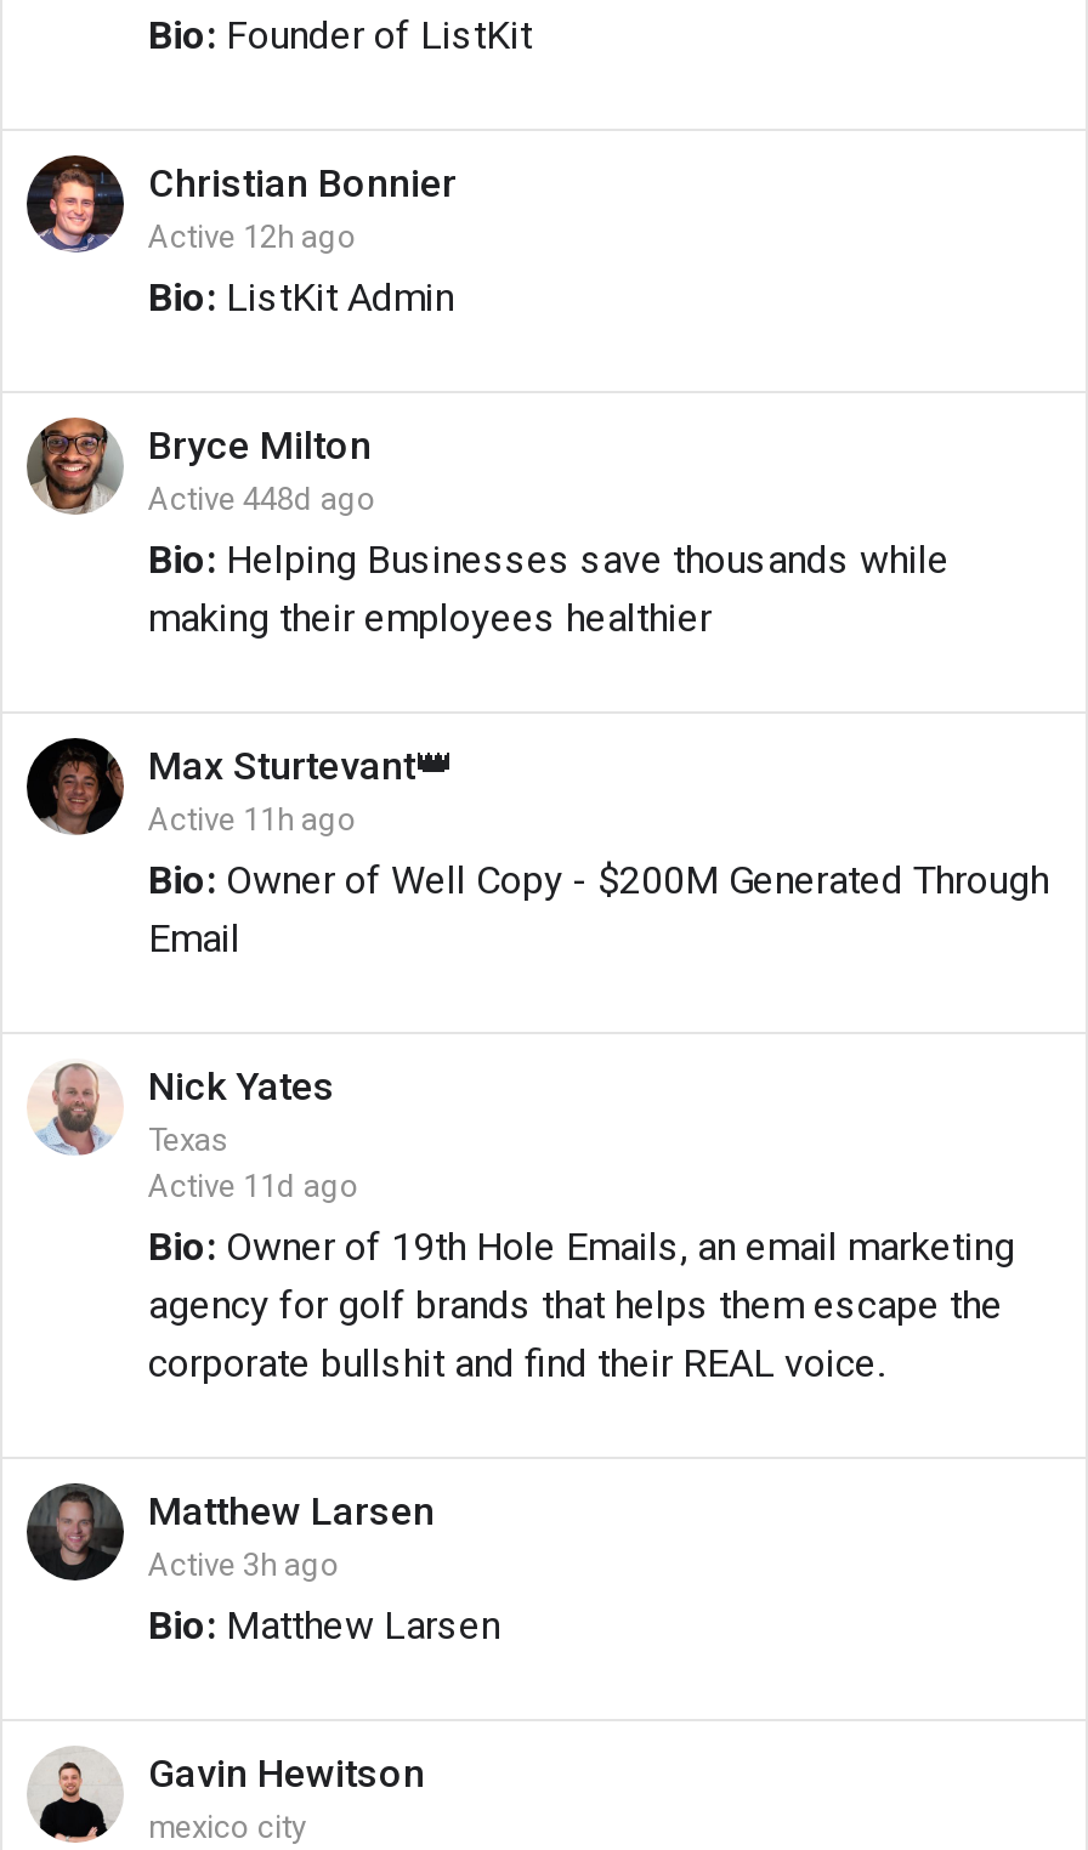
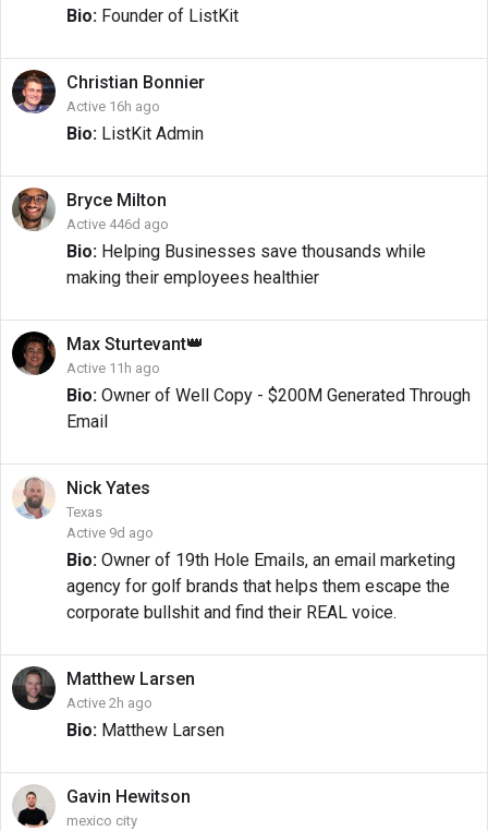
- Active 12h ago
+ Active 16h ago

- Active 448d ago
+ Active 446d ago

- Active 11d ago
+ Active 9d ago

- Active 3h ago
+ Active 2h ago
